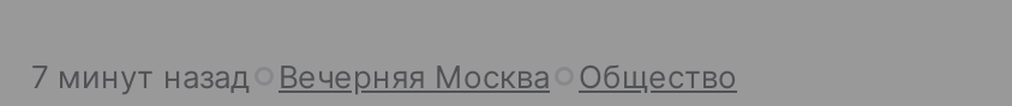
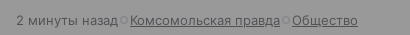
- 7 минут назад
- Вечерняя Москва
+ 2 минуты назад
+ Комсомольская правда
